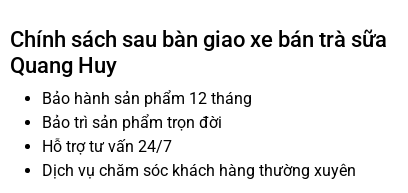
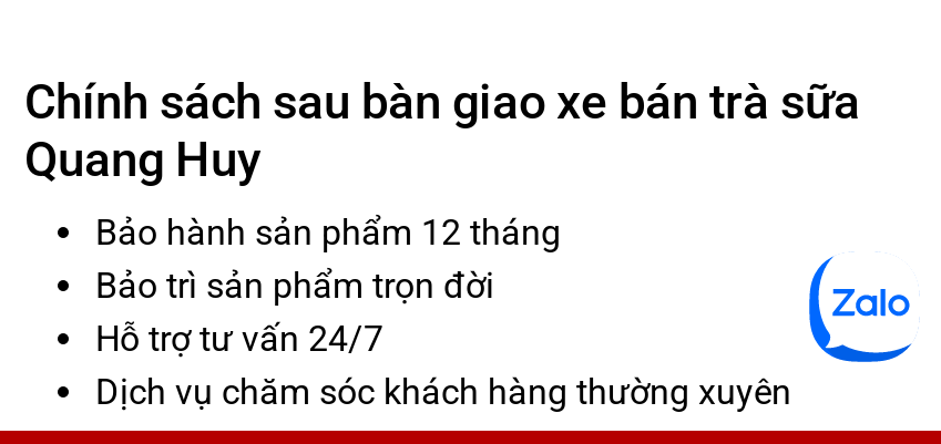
+ [image]
